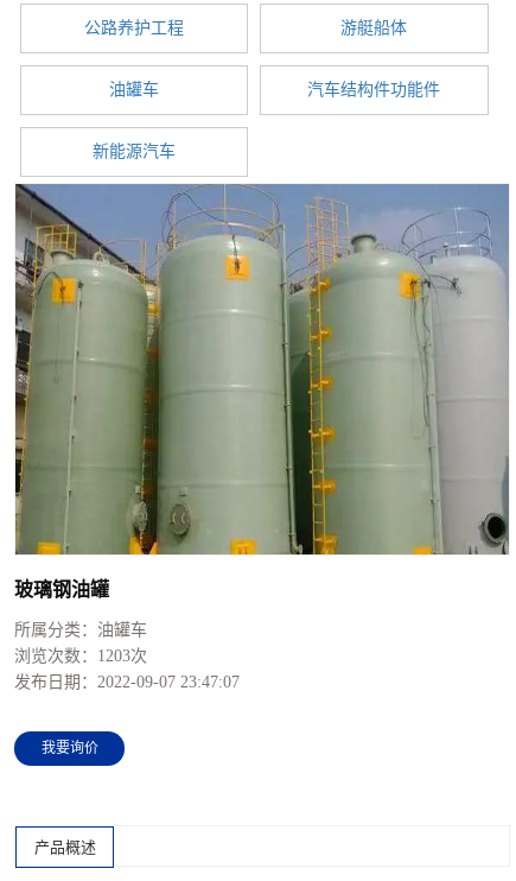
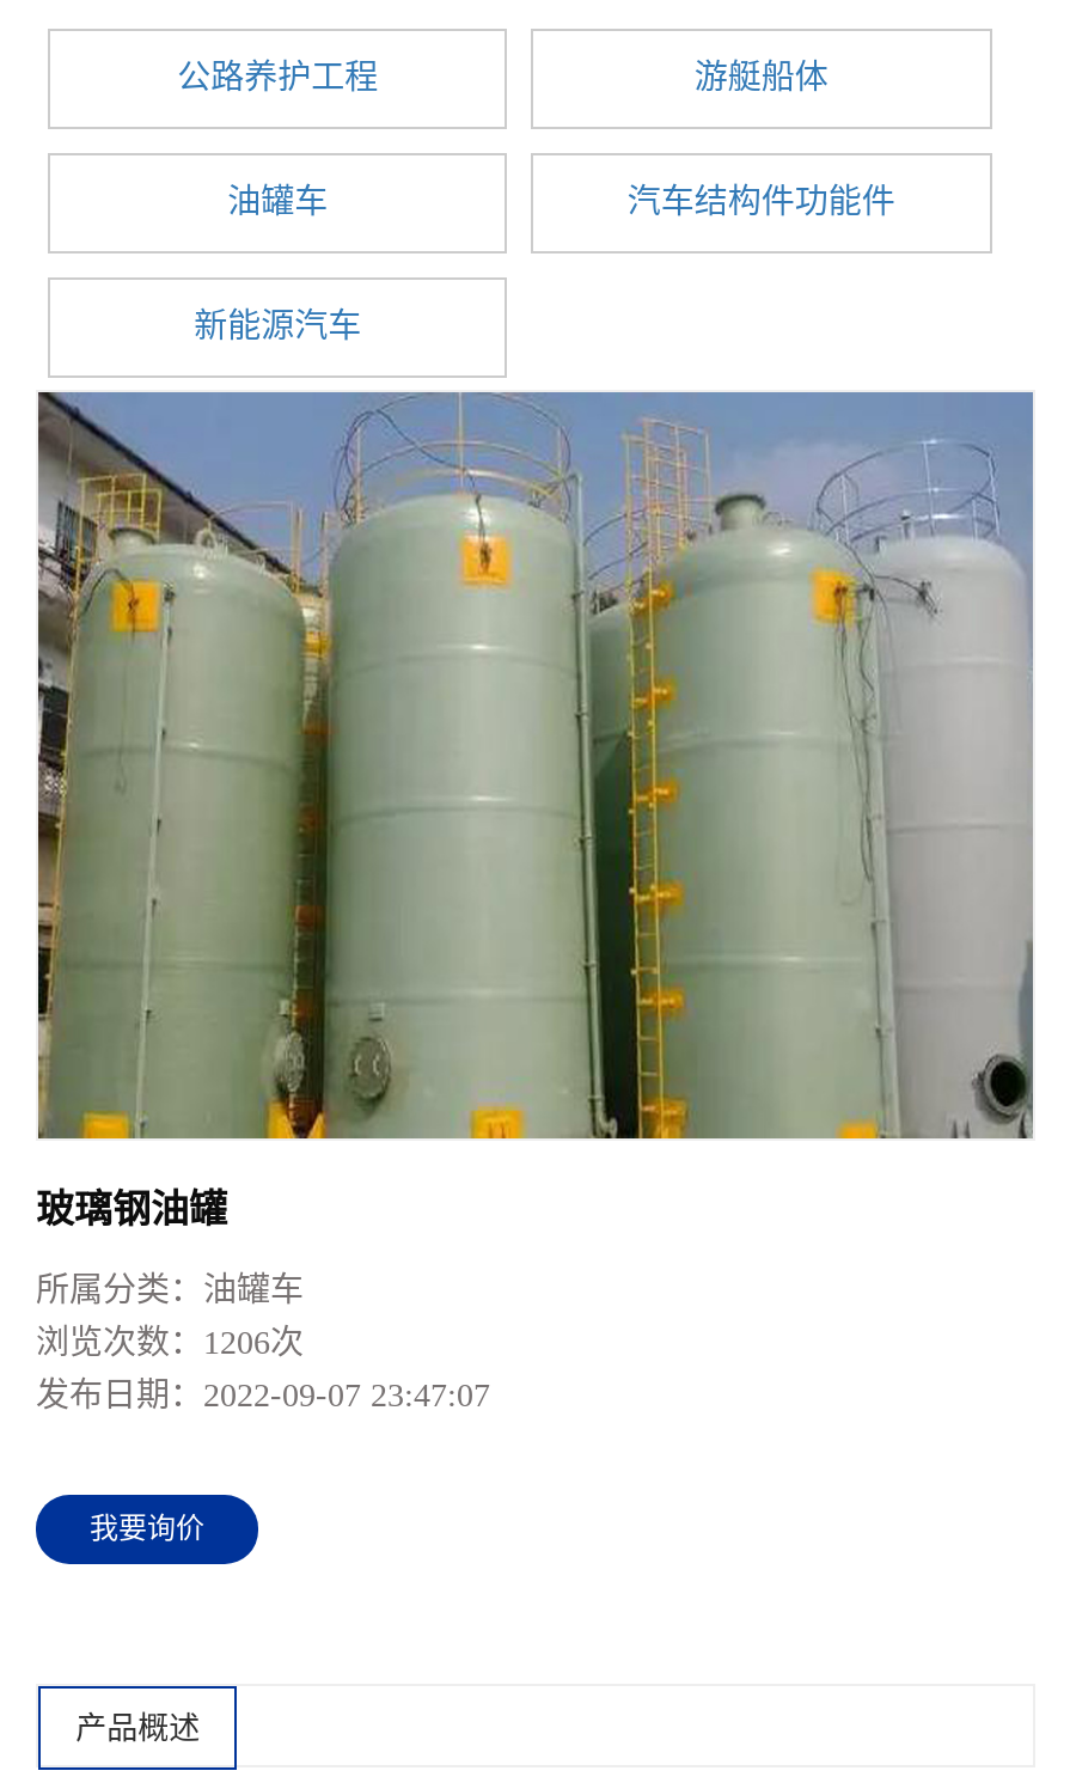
- 浏览次数：1203次
+ 浏览次数：1206次
